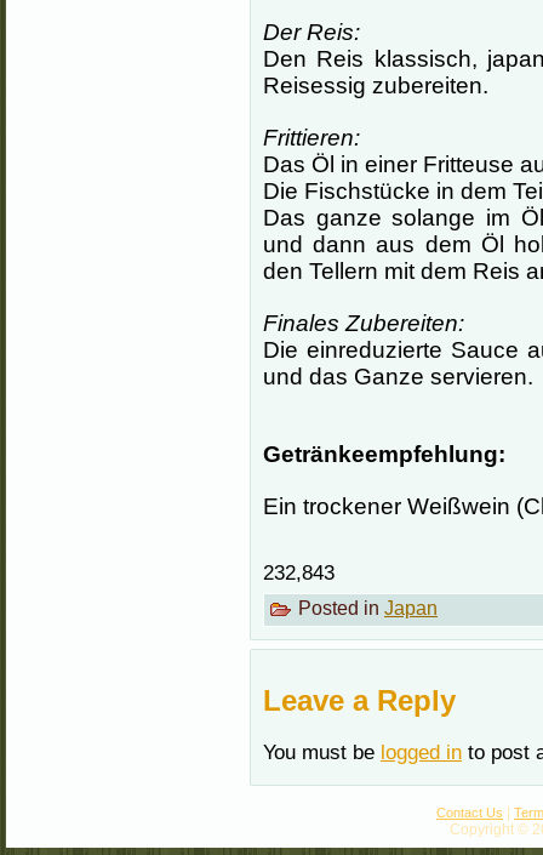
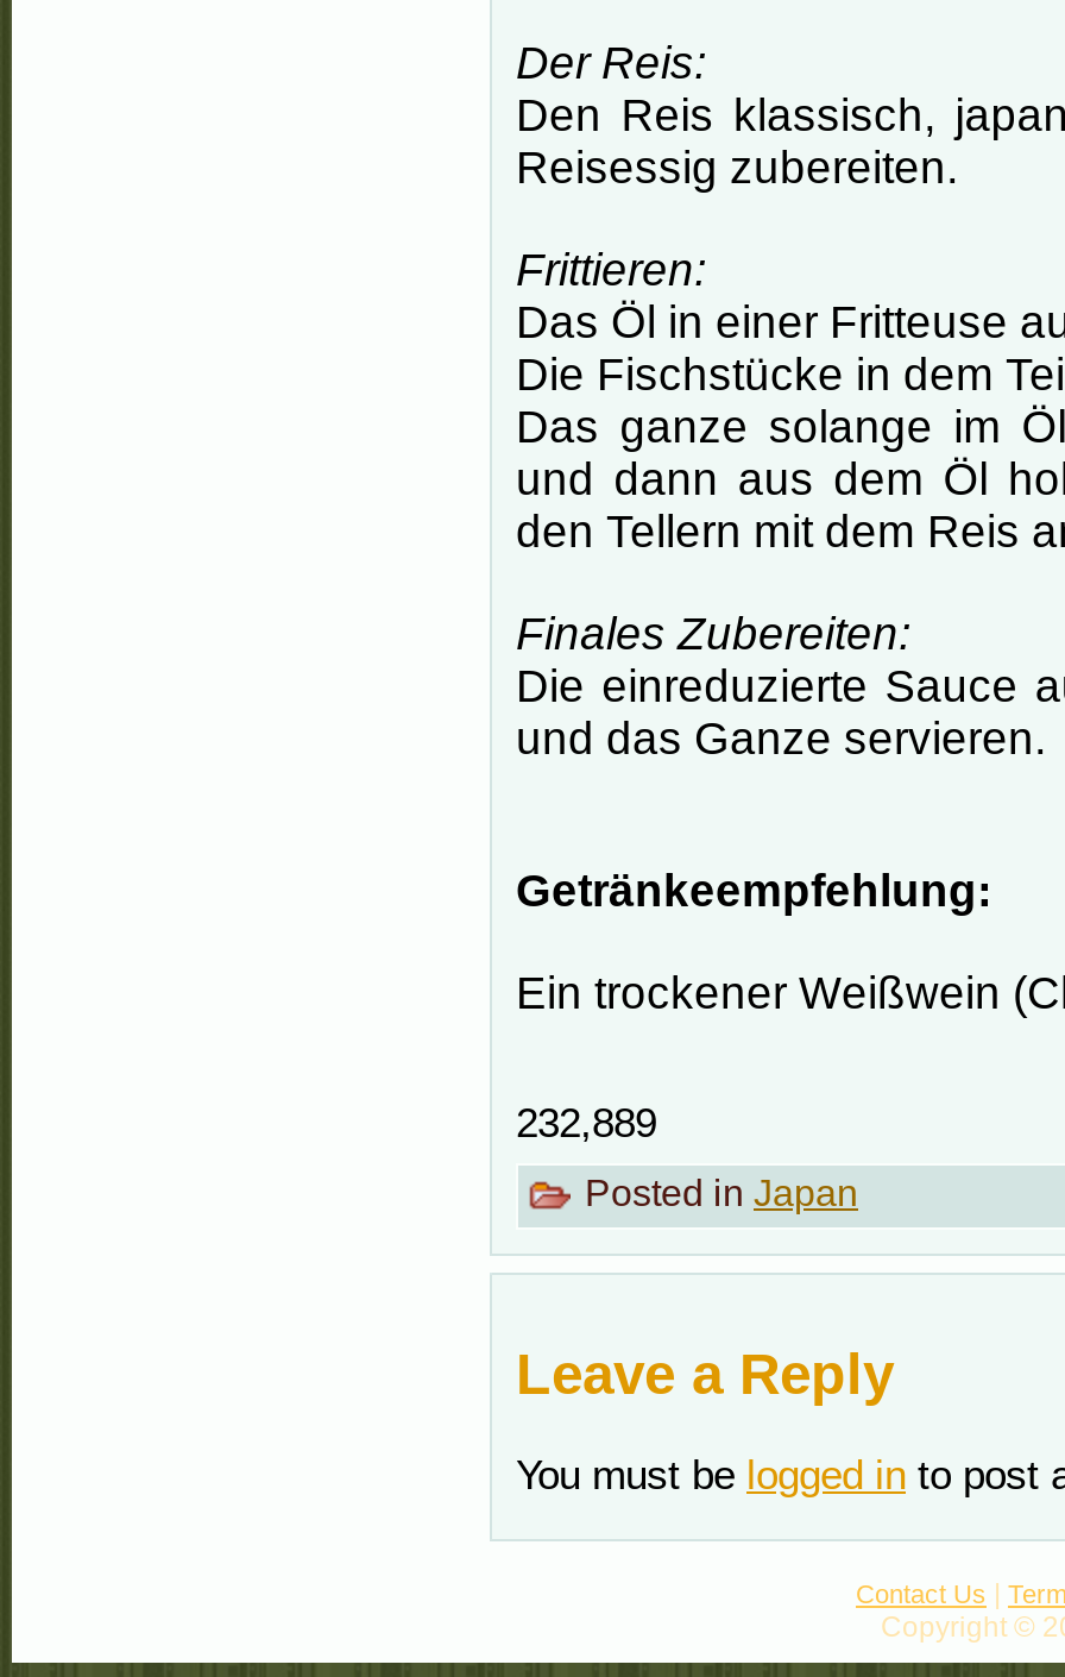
- 232,843
+ 232,889
